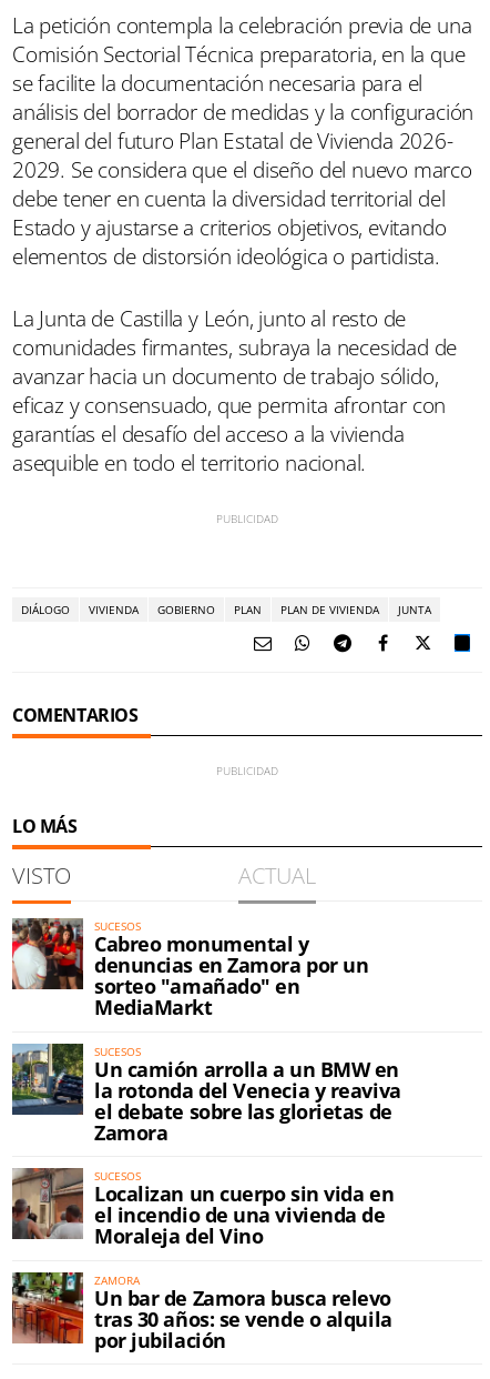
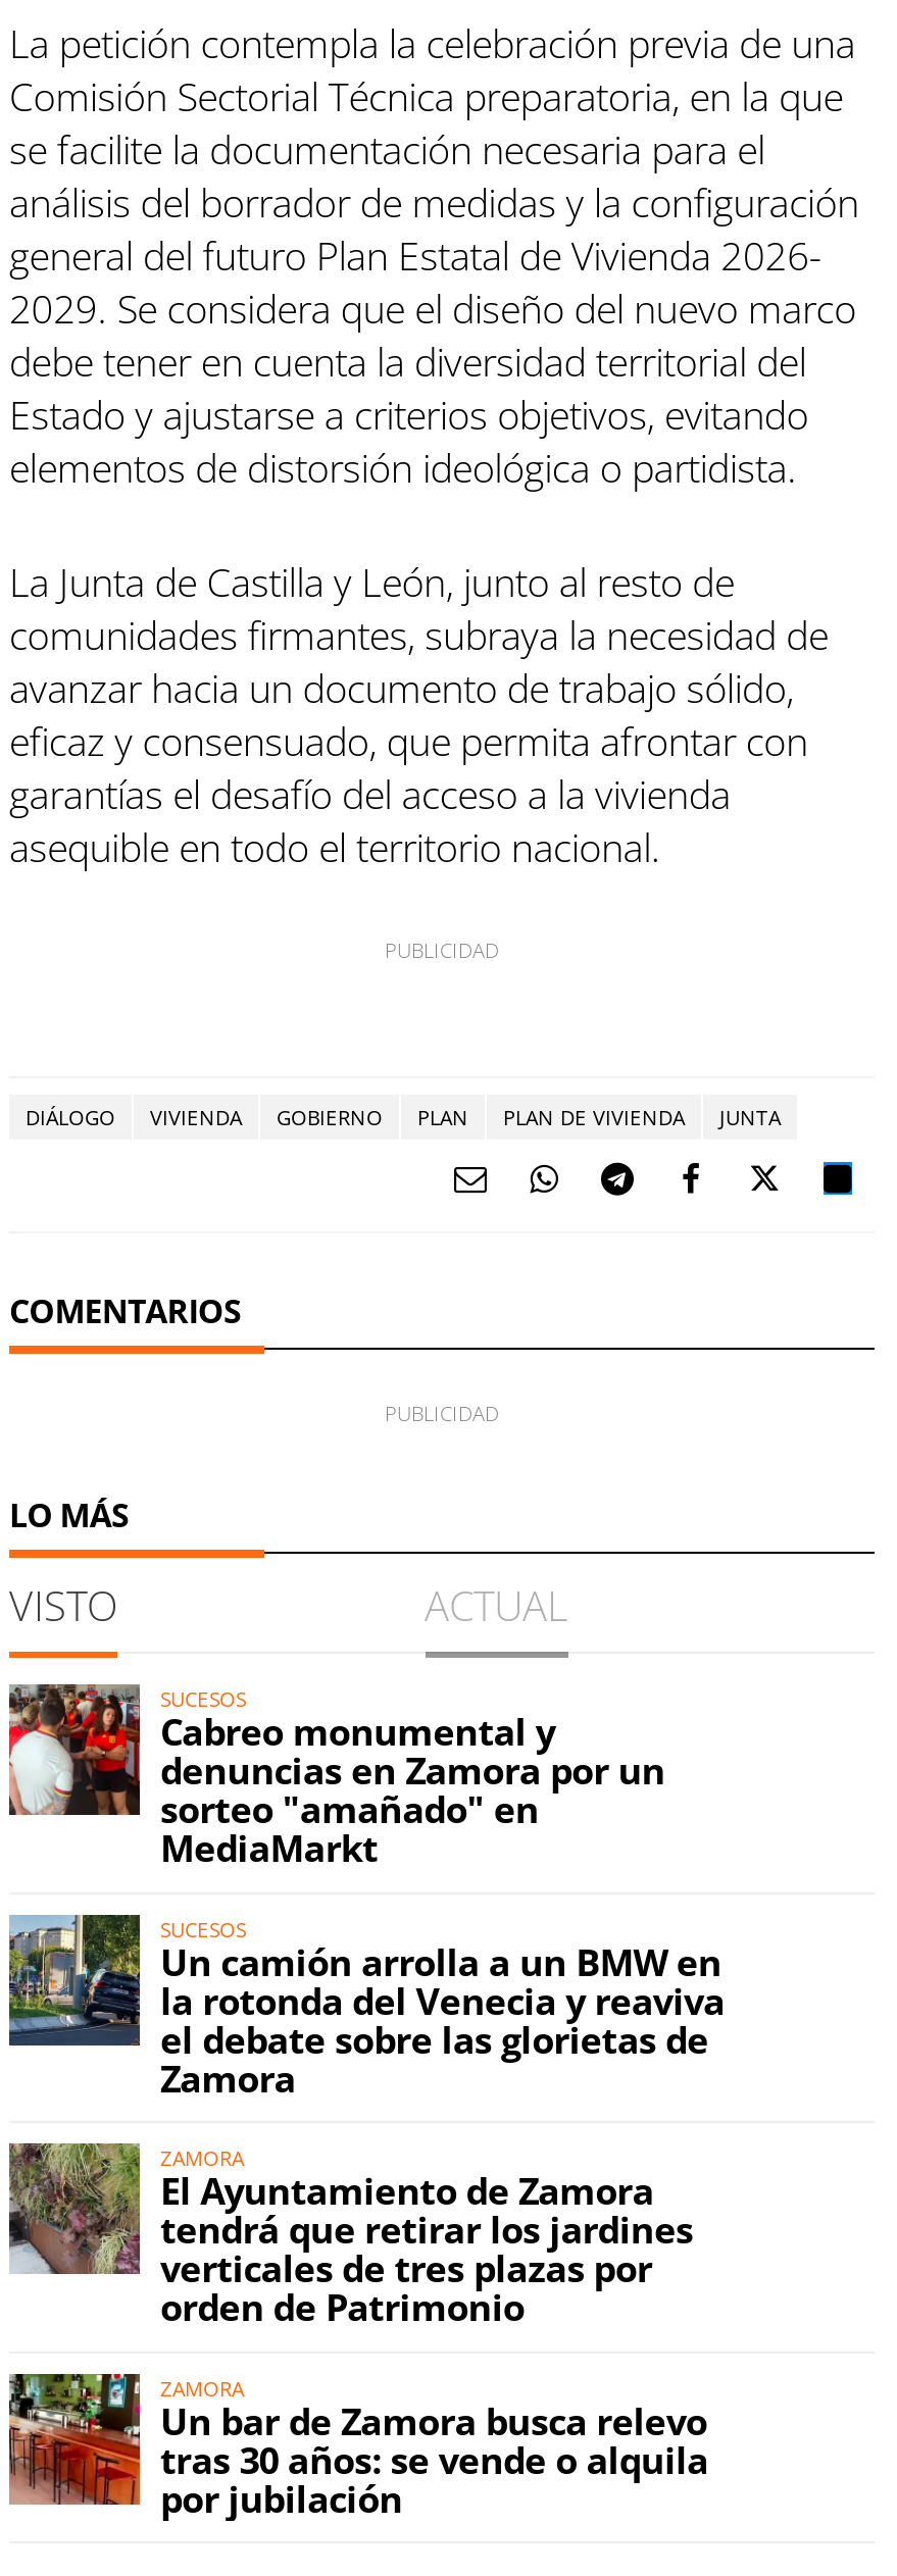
- [image]
- SUCESOS
- Localizan un cuerpo sin vida en
- el incendio de una vivienda de
- Moraleja del Vino
+ [image]
+ ZAMORA
+ El Ayuntamiento de Zamora
+ tendrá que retirar los jardines
+ verticales de tres plazas por
+ orden de Patrimonio
